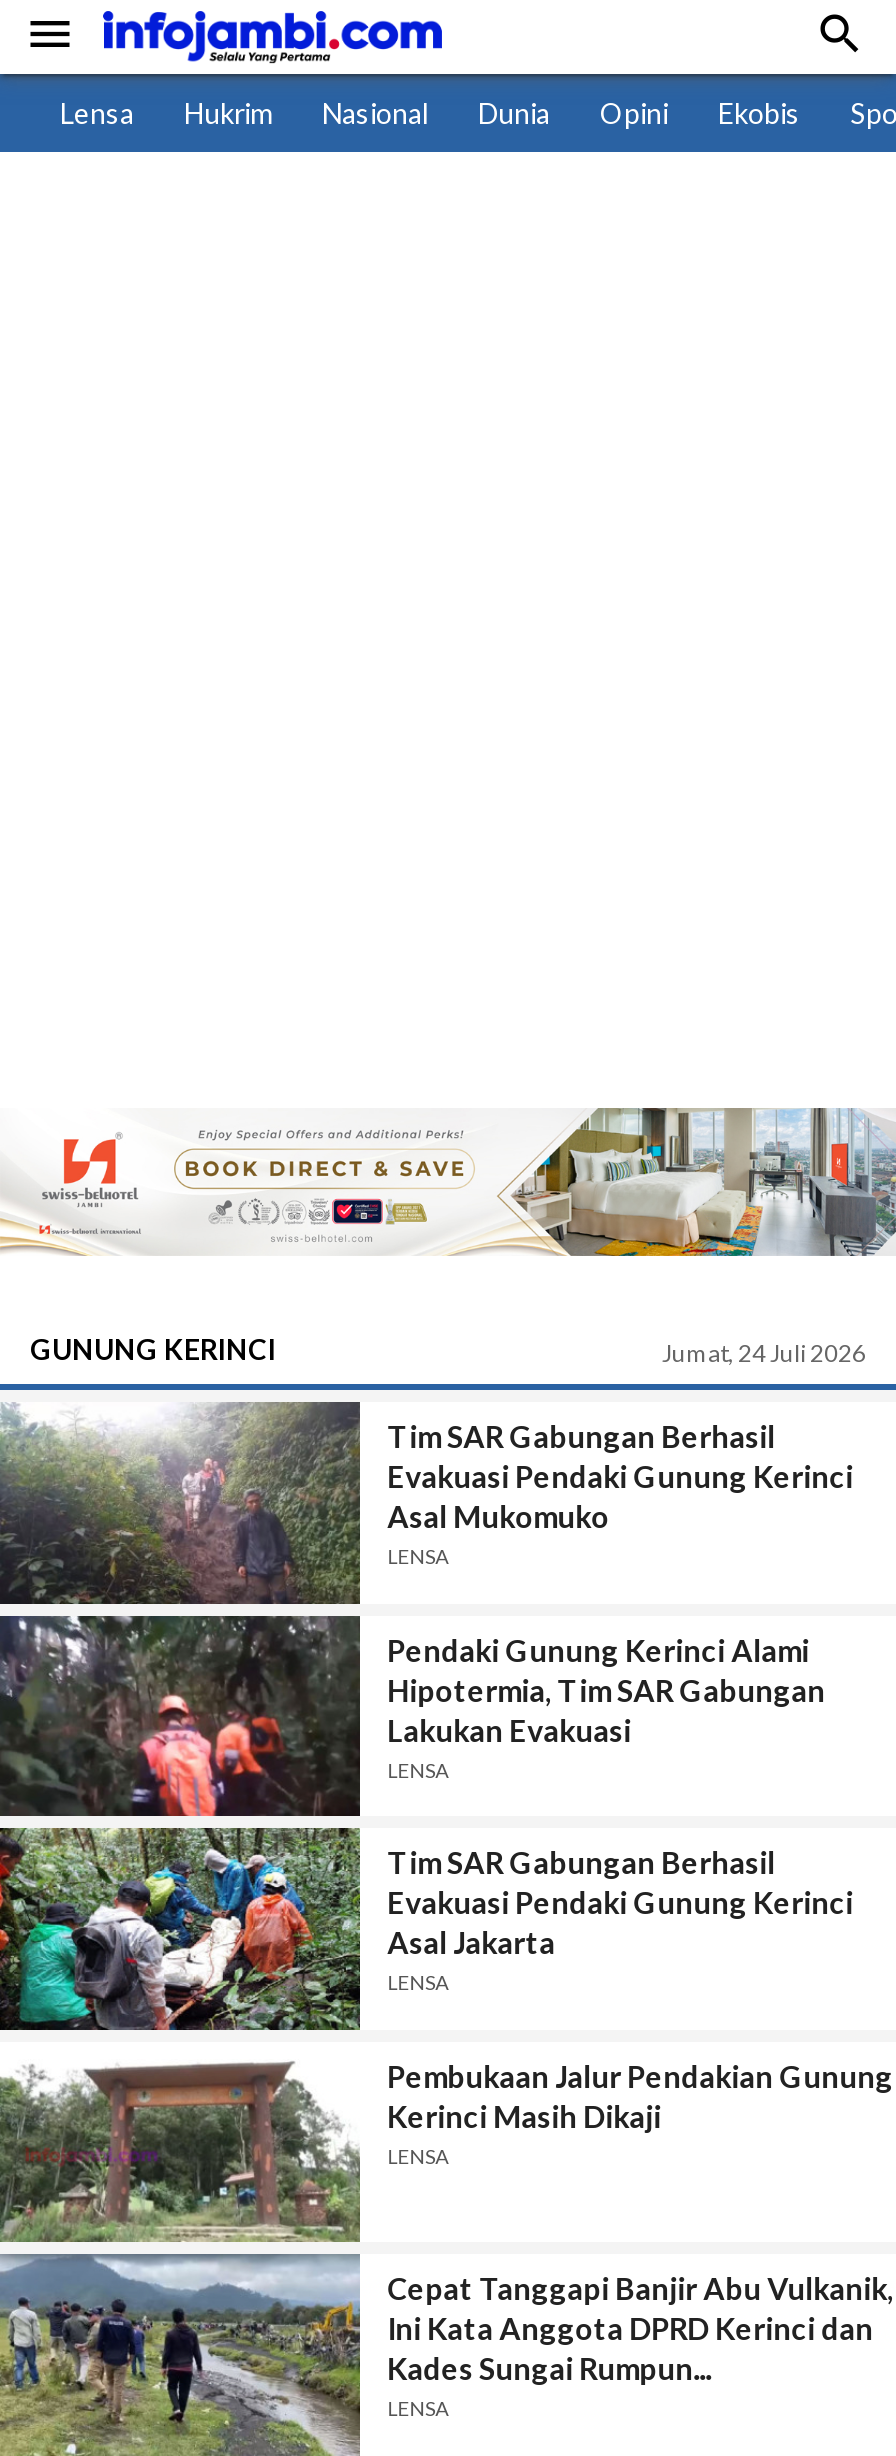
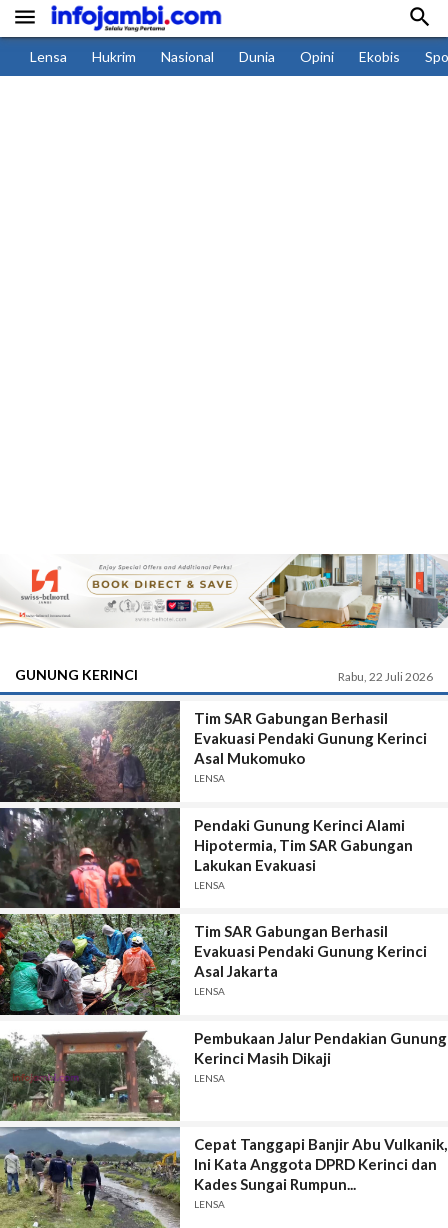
- Jumat, 24 Juli 2026
+ Rabu, 22 Juli 2026
